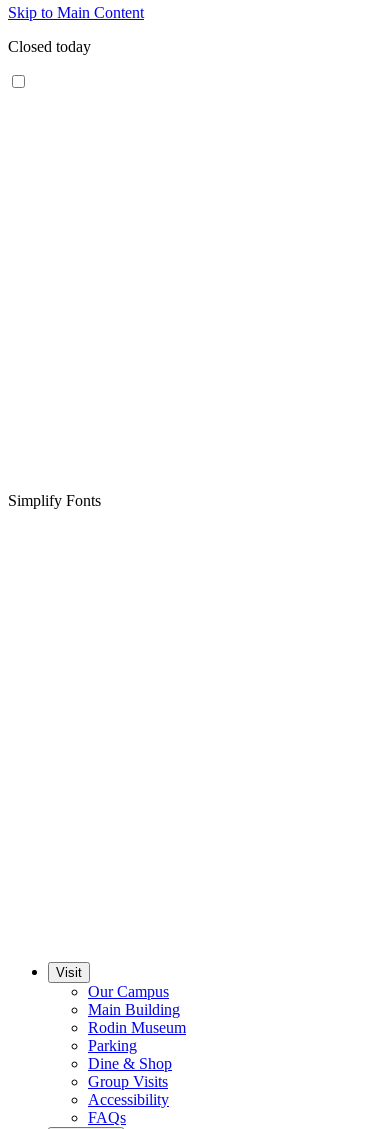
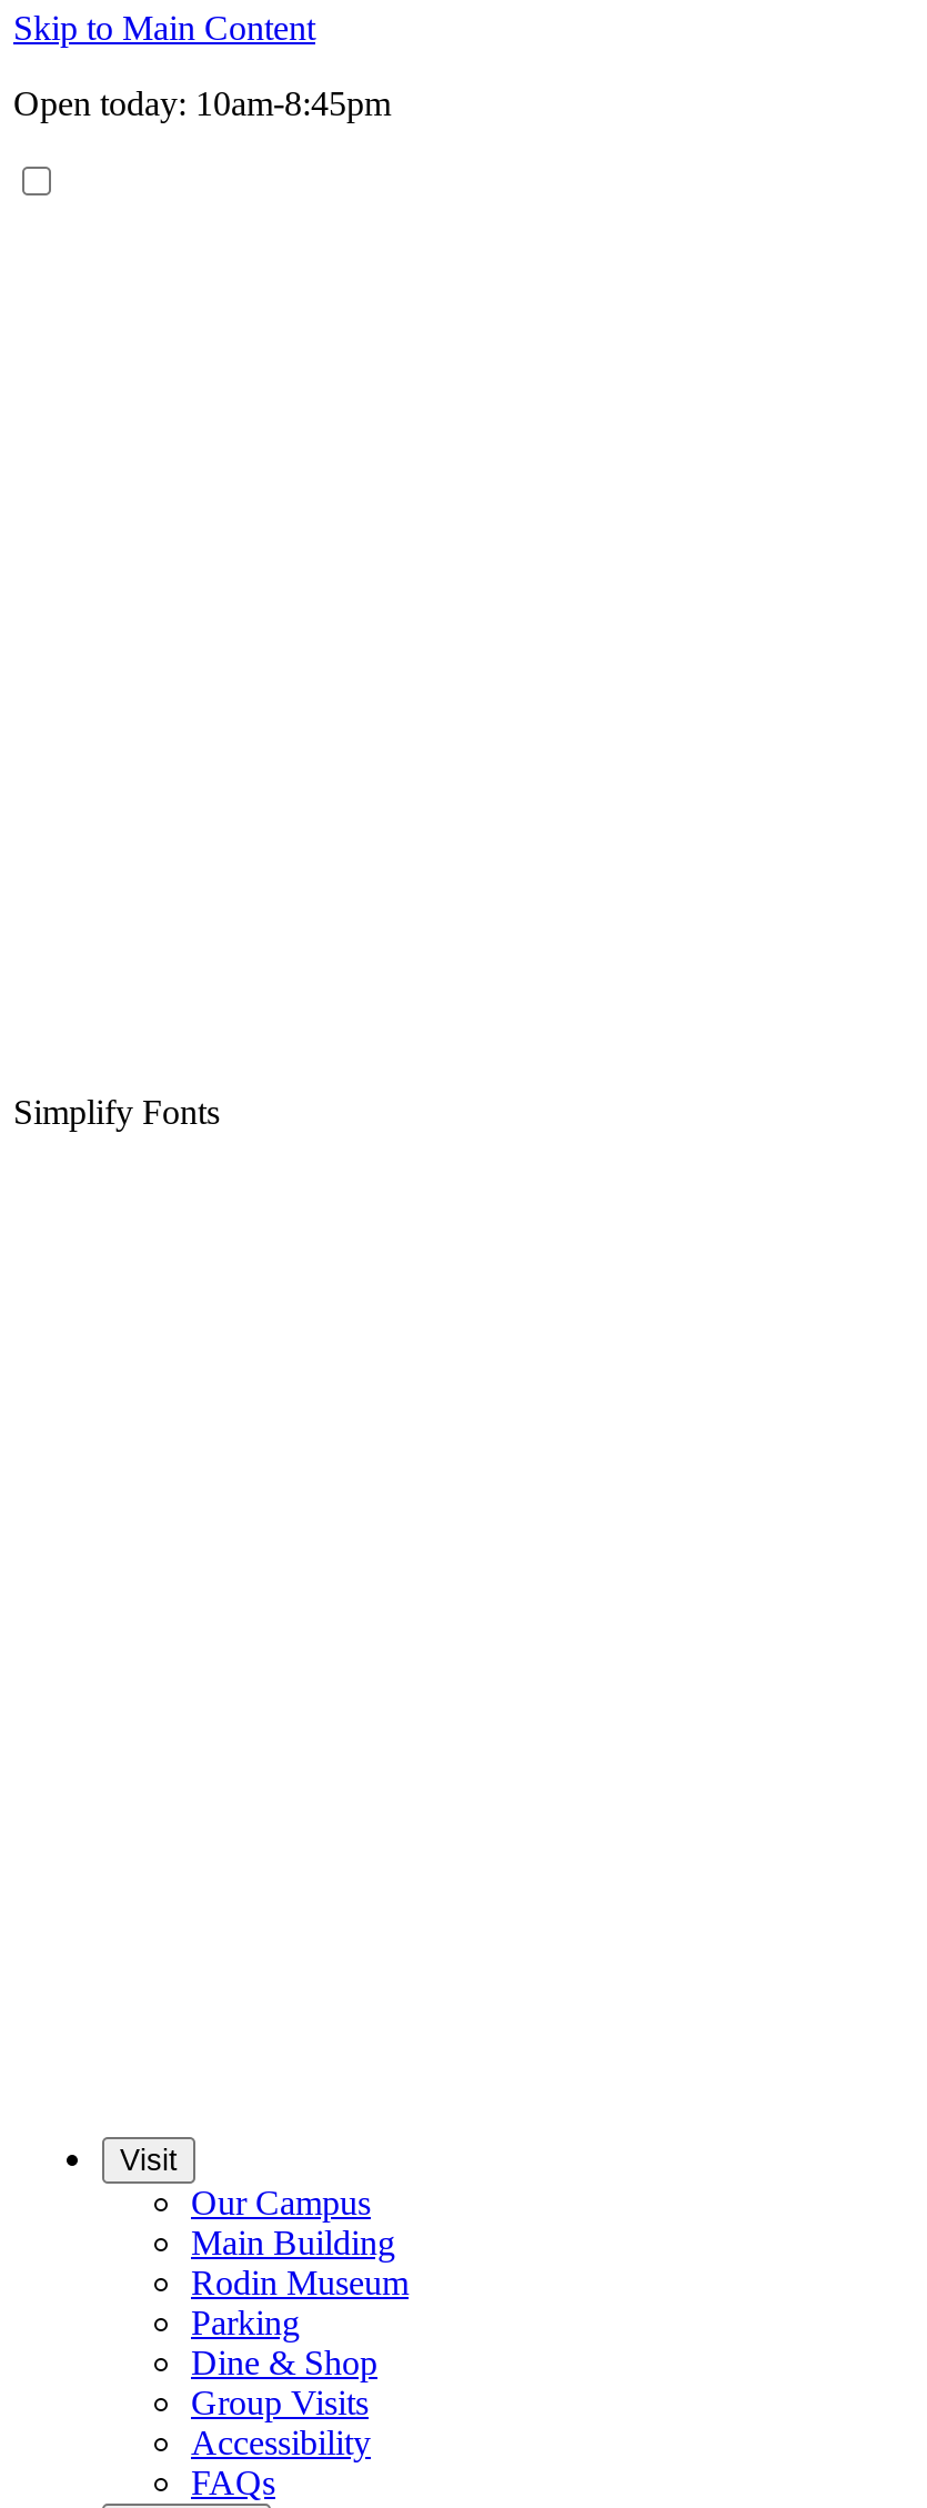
- Closed today
+ Open today: 10am-8:45pm
